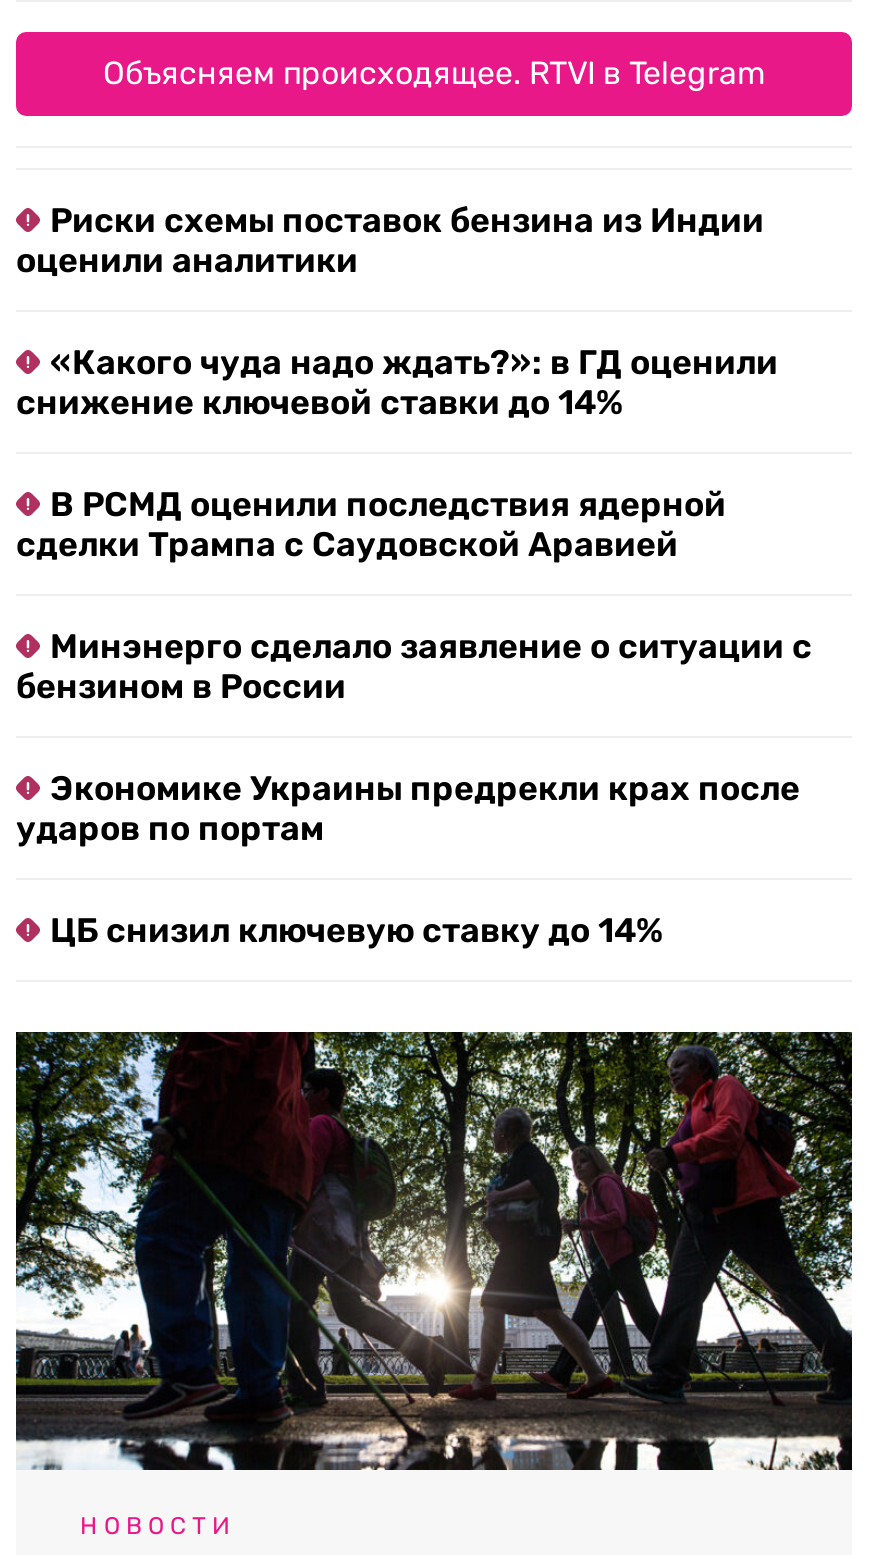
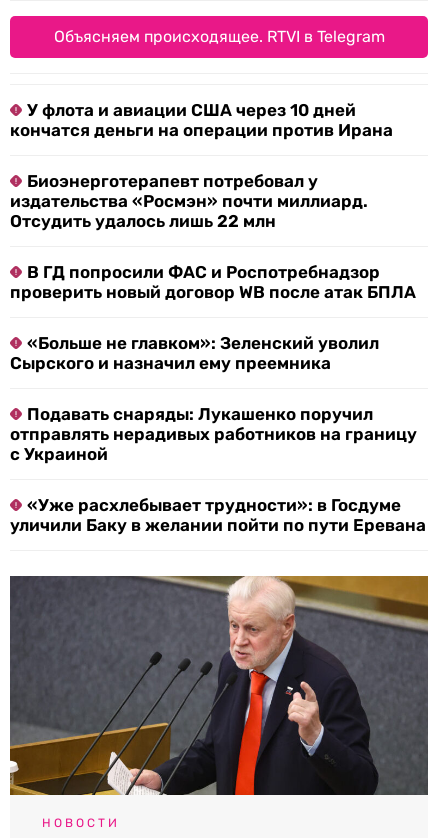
- Риски схемы поставок бензина из Индии
- оценили аналитики
+ У флота и авиации США через 10 дней
+ кончатся деньги на операции против Ирана

- «Какого чуда надо ждать?»: в ГД оценили
- снижение ключевой ставки до 14%
+ Биоэнерготерапевт потребовал у
+ издательства «Росмэн» почти миллиард.
+ Отсудить удалось лишь 22 млн

- В РСМД оценили последствия ядерной
- сделки Трампа с Саудовской Аравией
+ В ГД попросили ФАС и Роспотребнадзор
+ проверить новый договор WB после атак БПЛА

- Минэнерго сделало заявление о ситуации с
- бензином в России
+ «Больше не главком»: Зеленский уволил
+ Сырского и назначил ему преемника

- Экономике Украины предрекли крах после
- ударов по портам
+ Подавать снаряды: Лукашенко поручил
+ отправлять нерадивых работников на границу
+ с Украиной

- ЦБ снизил ключевую ставку до 14%
+ «Уже расхлебывает трудности»: в Госдуме
+ уличили Баку в желании пойти по пути Еревана

- [image]
+ [image]
